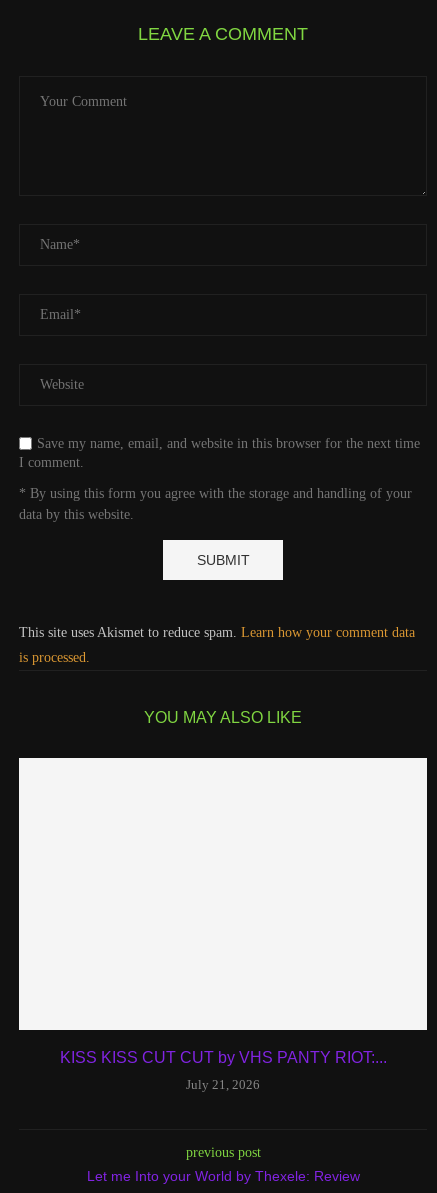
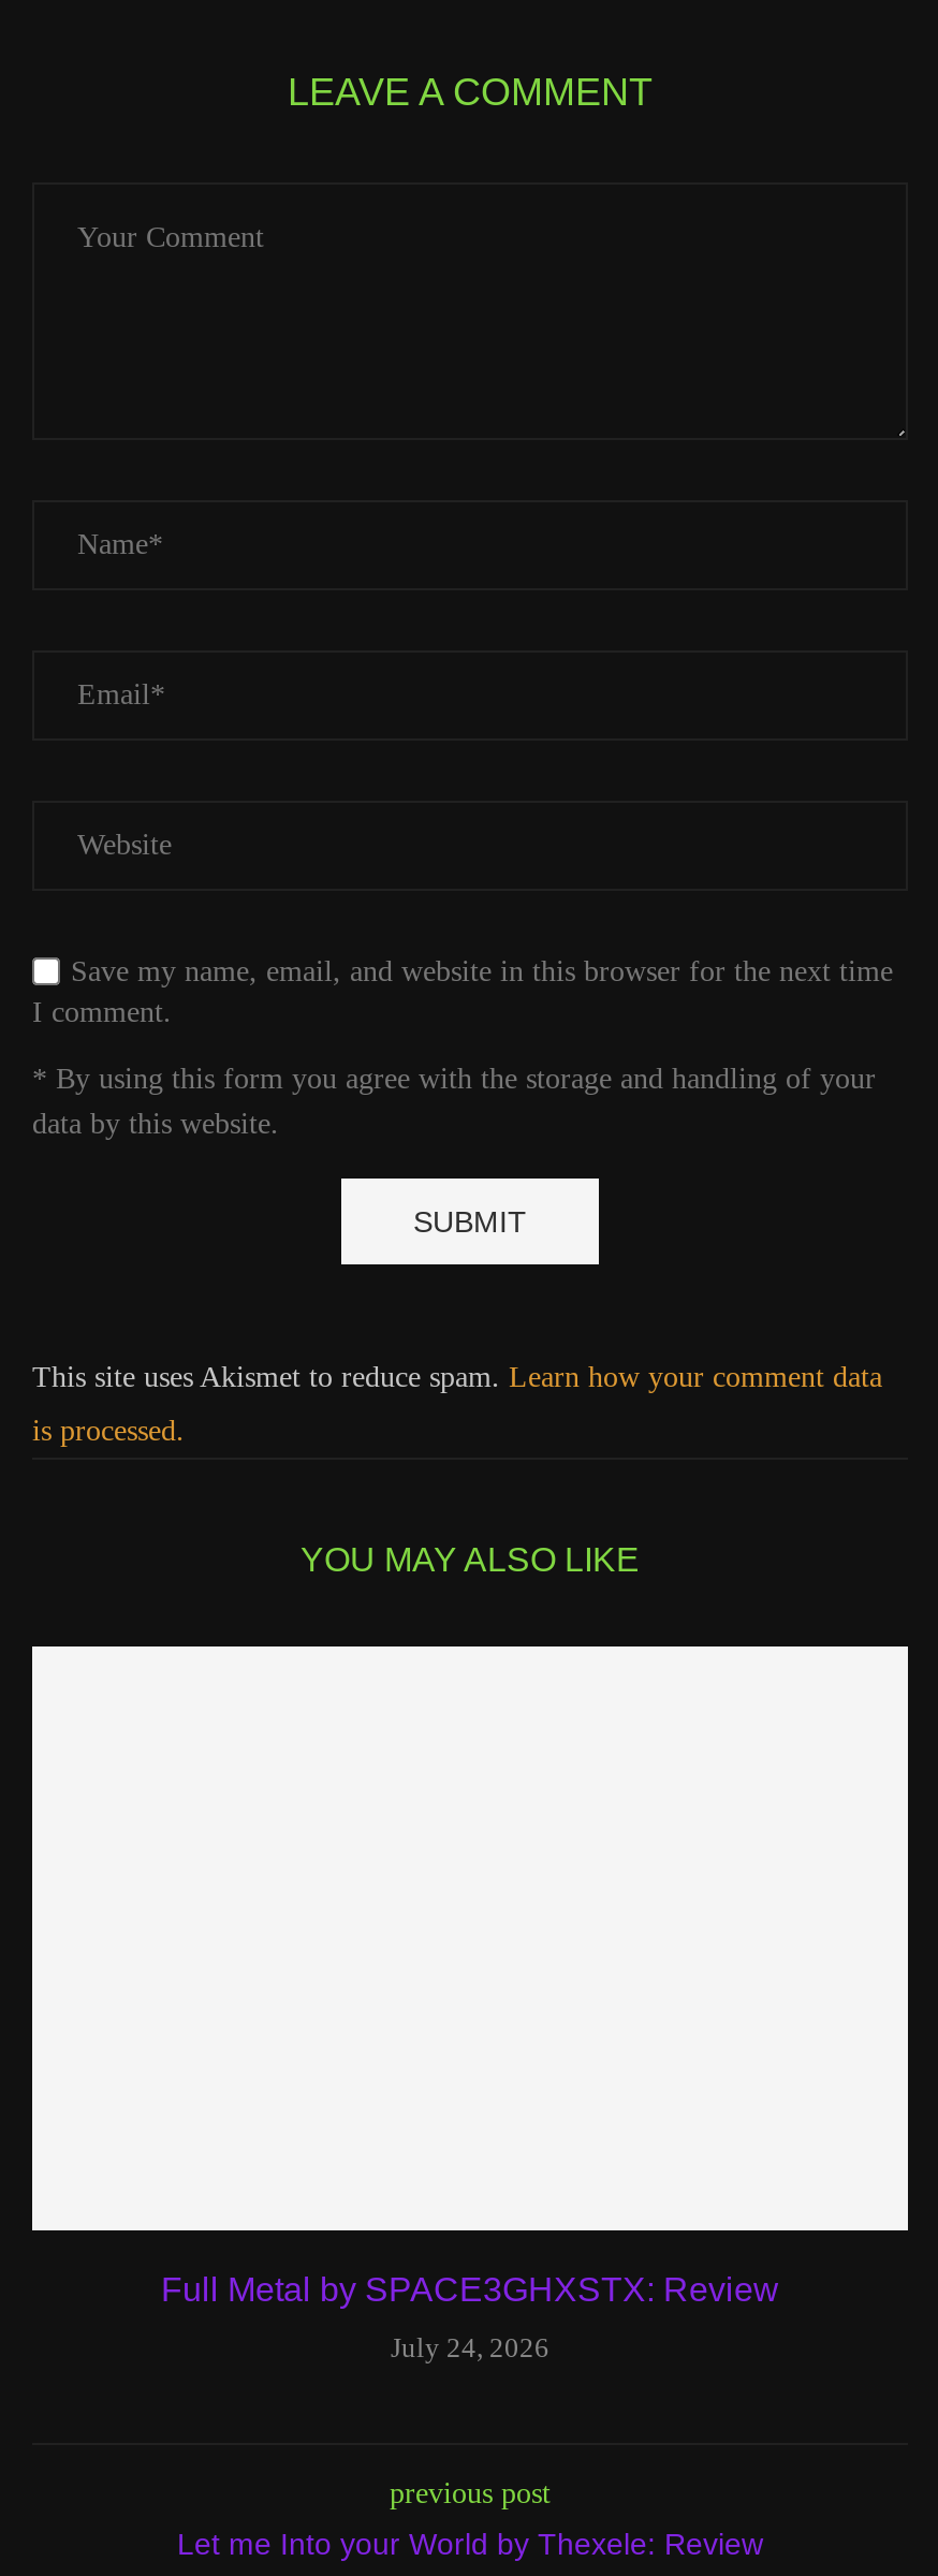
- KISS KISS CUT CUT by VHS PANTY RIOT:...
+ Full Metal by SPACE3GHXSTX: Review

- July 21, 2026
+ July 24, 2026
